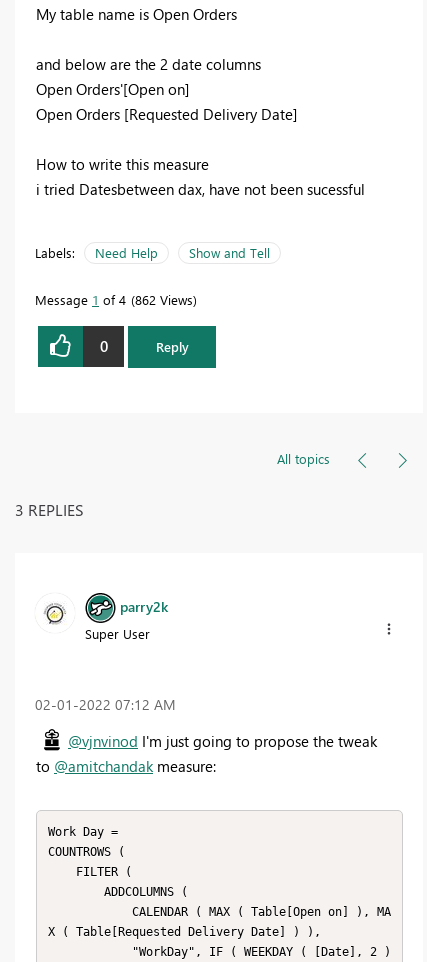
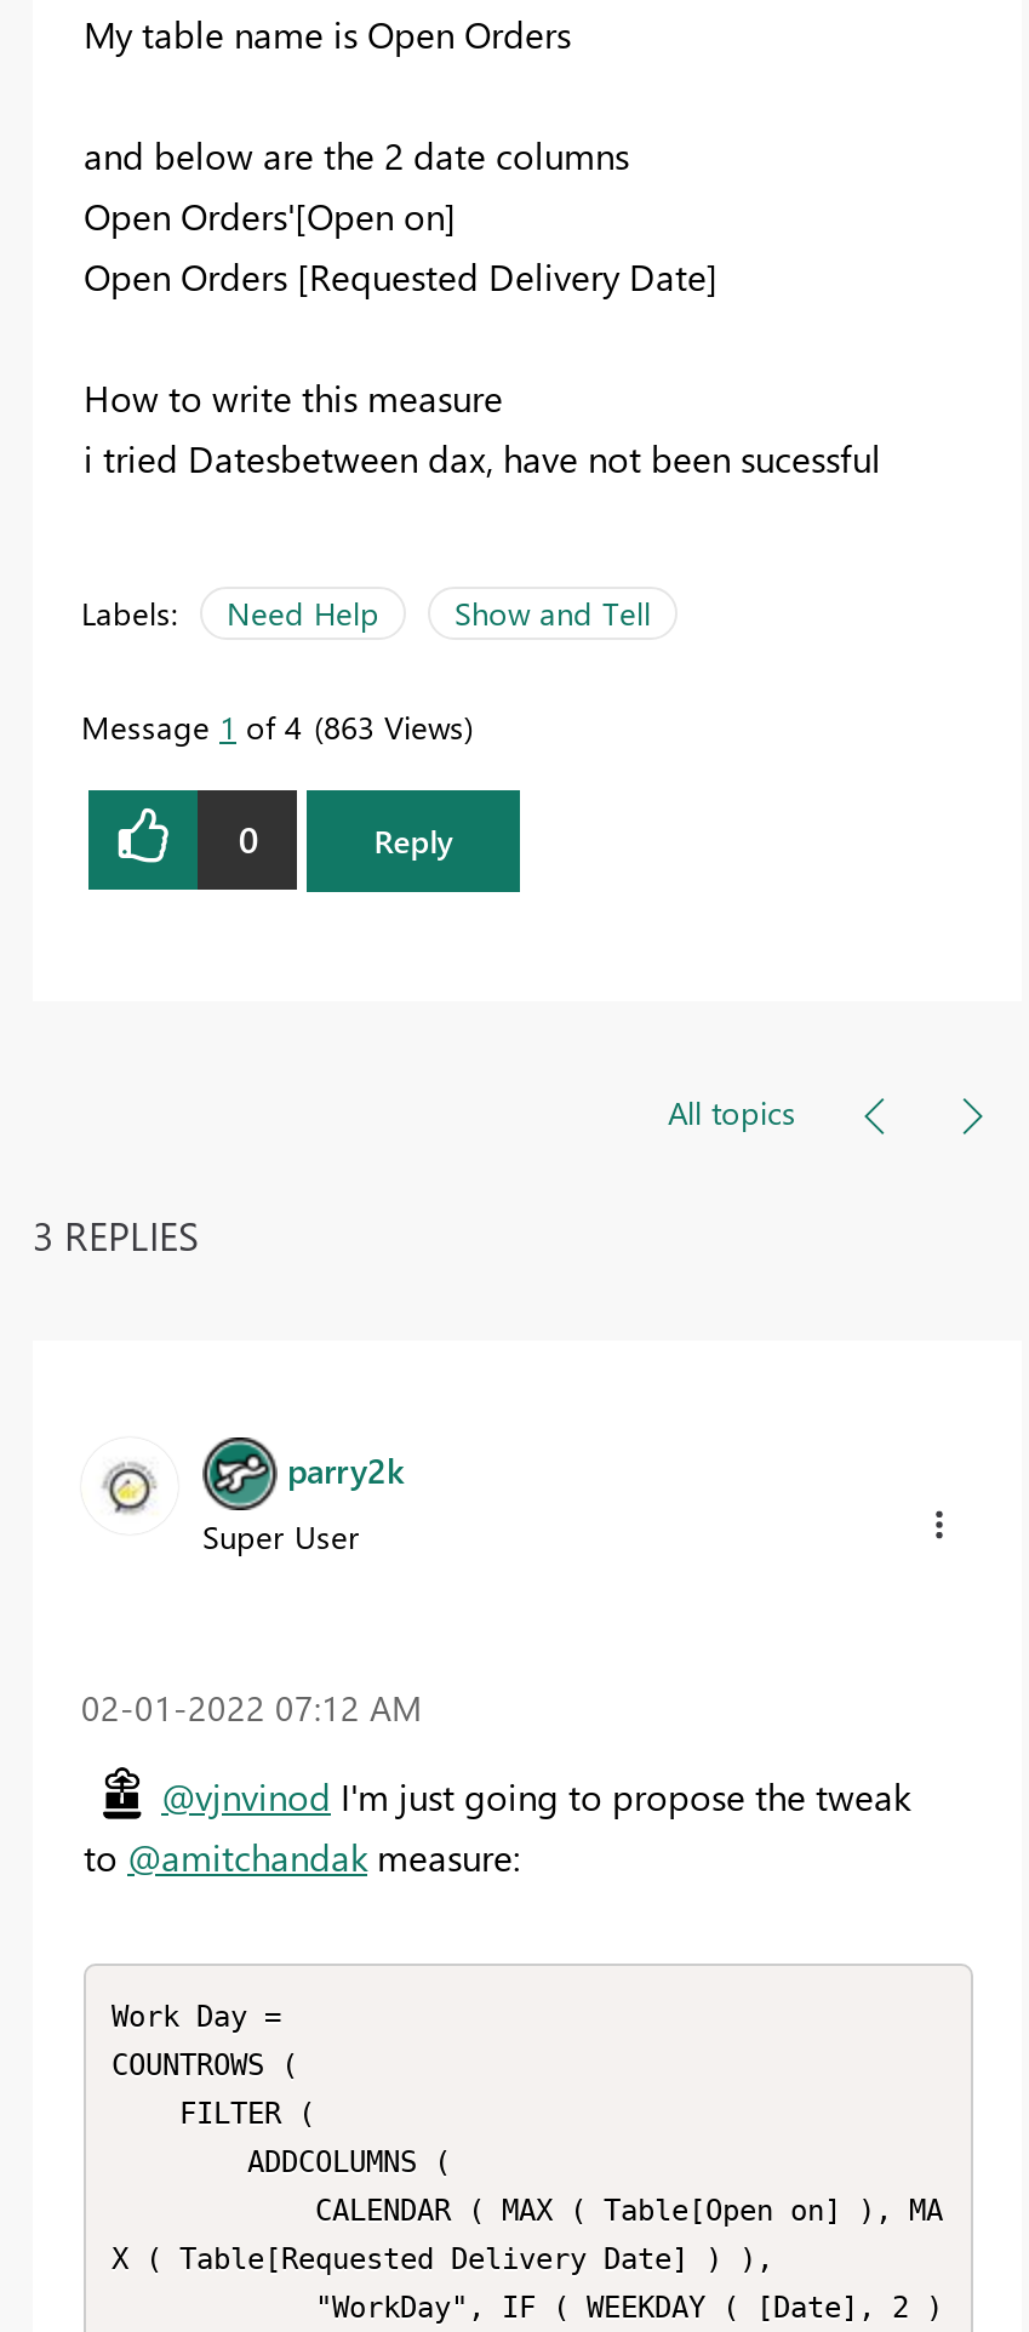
- Message 1 of 4 862 Views
+ Message 1 of 4 863 Views
